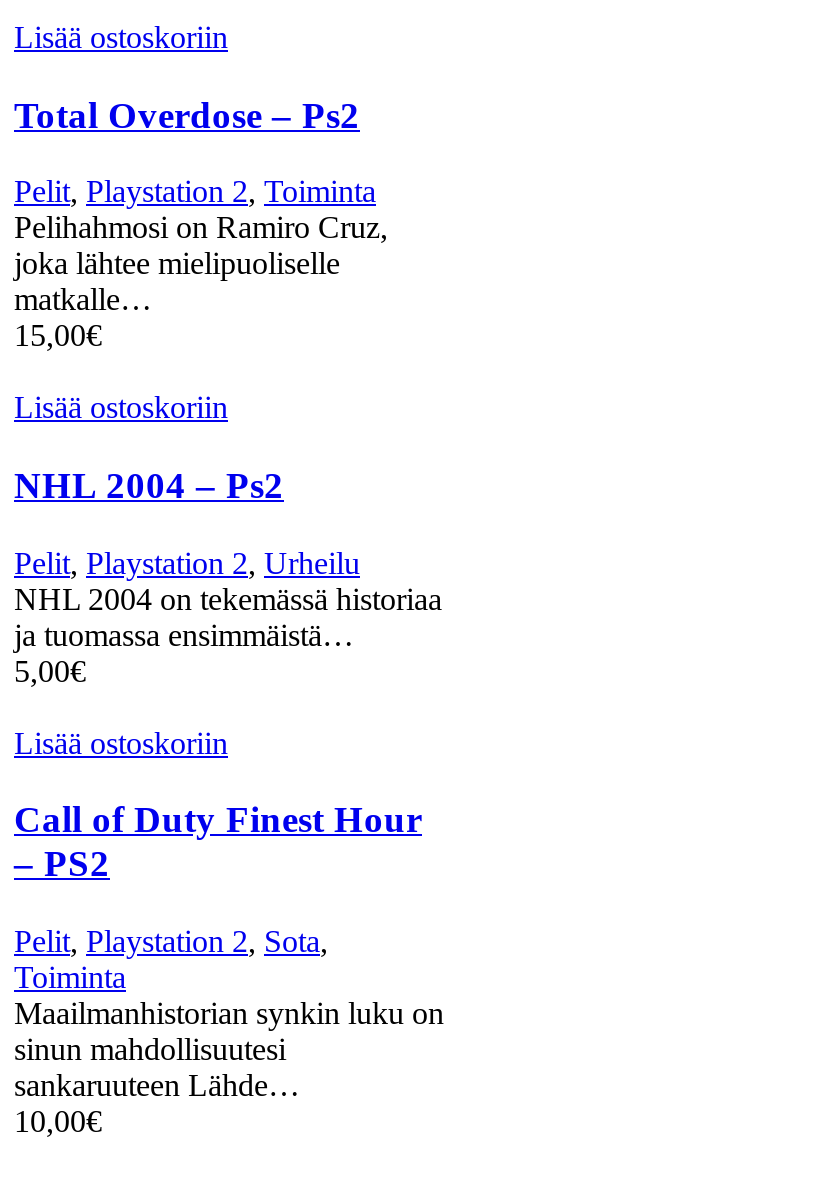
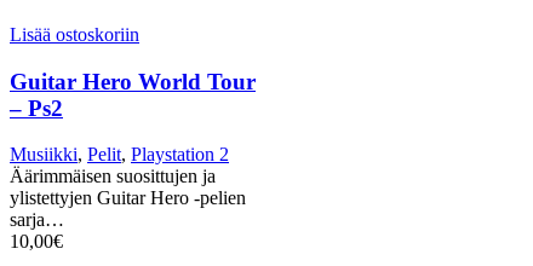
- Total Overdose – Ps2
- Pelit, Playstation 2, Toiminta
- Pelihahmosi on Ramiro Cruz,
- joka lähtee mielipuoliselle
- matkalle…
- 15,00€
- Lisää ostoskoriin
- NHL 2004 – Ps2
- Pelit, Playstation 2, Urheilu
- NHL 2004 on tekemässä historiaa
- ja tuomassa ensimmäistä…
- 5,00€
- Lisää ostoskoriin
- Call of Duty Finest Hour
- – PS2
- Pelit, Playstation 2, Sota,
- Toiminta
- Maailmanhistorian synkin luku on
- sinun mahdollisuutesi
- sankaruuteen Lähde…
+ Guitar Hero World Tour
+ – Ps2
+ Musiikki, Pelit, Playstation 2
+ Äärimmäisen suosittujen ja
+ ylistettyjen Guitar Hero -pelien
+ sarja…
